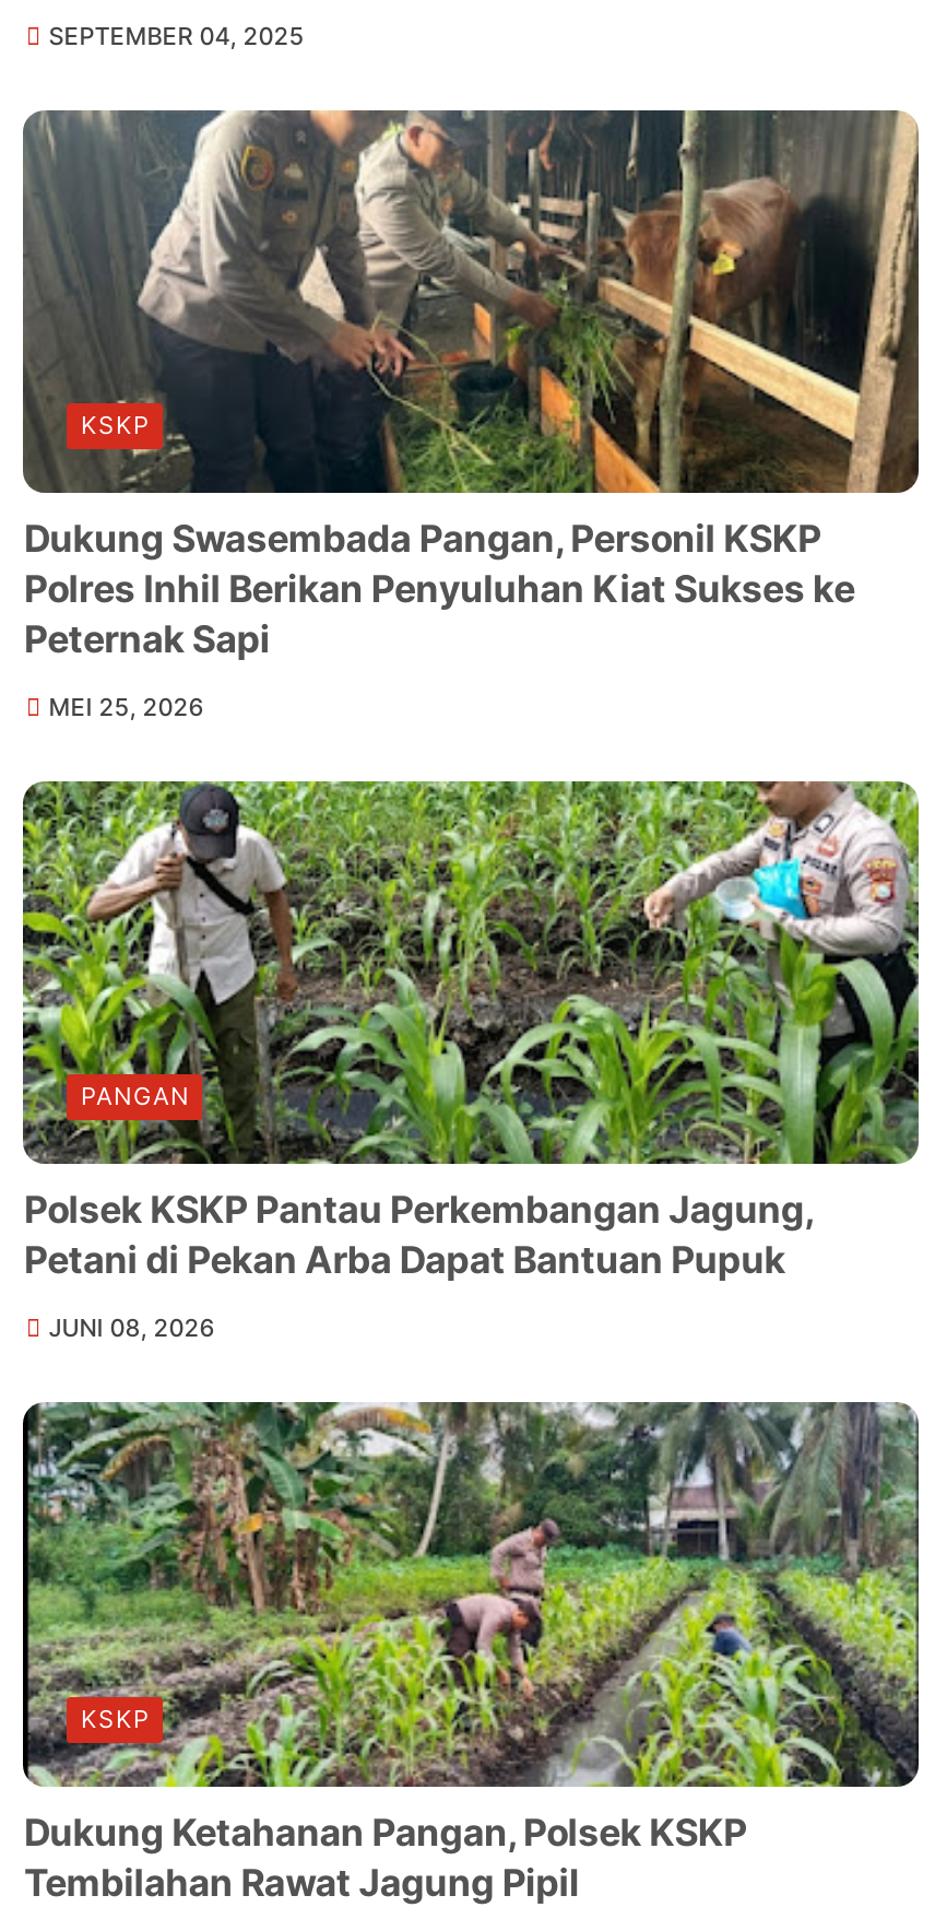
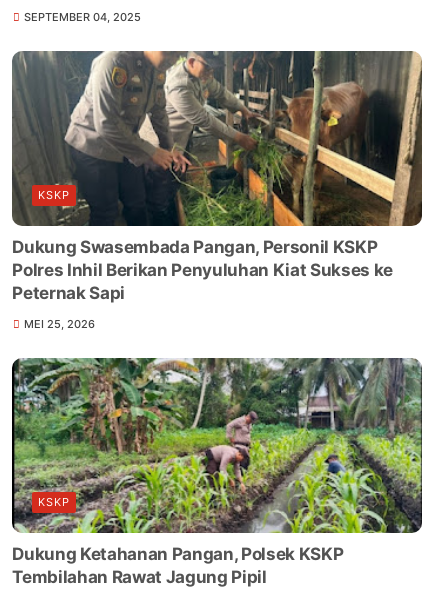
- [image]
- PANGAN
- Polsek KSKP Pantau Perkembangan Jagung,
- Petani di Pekan Arba Dapat Bantuan Pupuk
- JUNI 08, 2026
